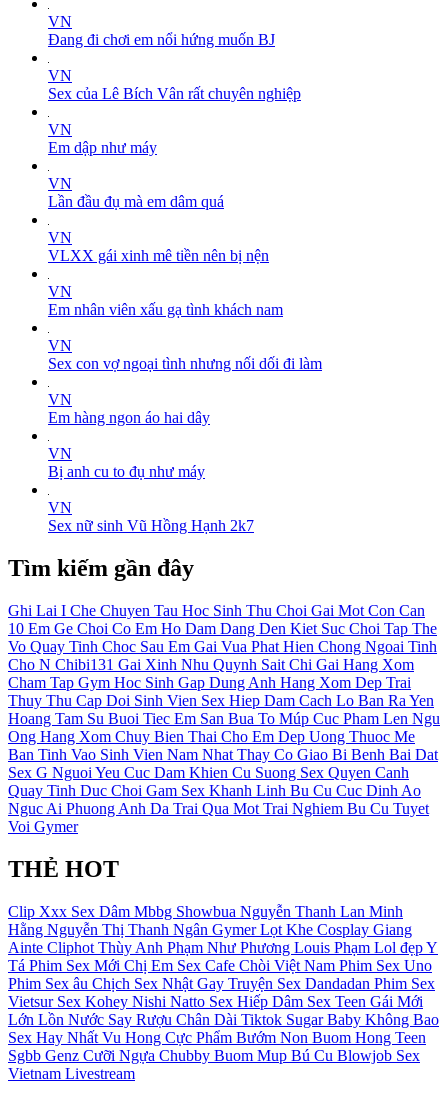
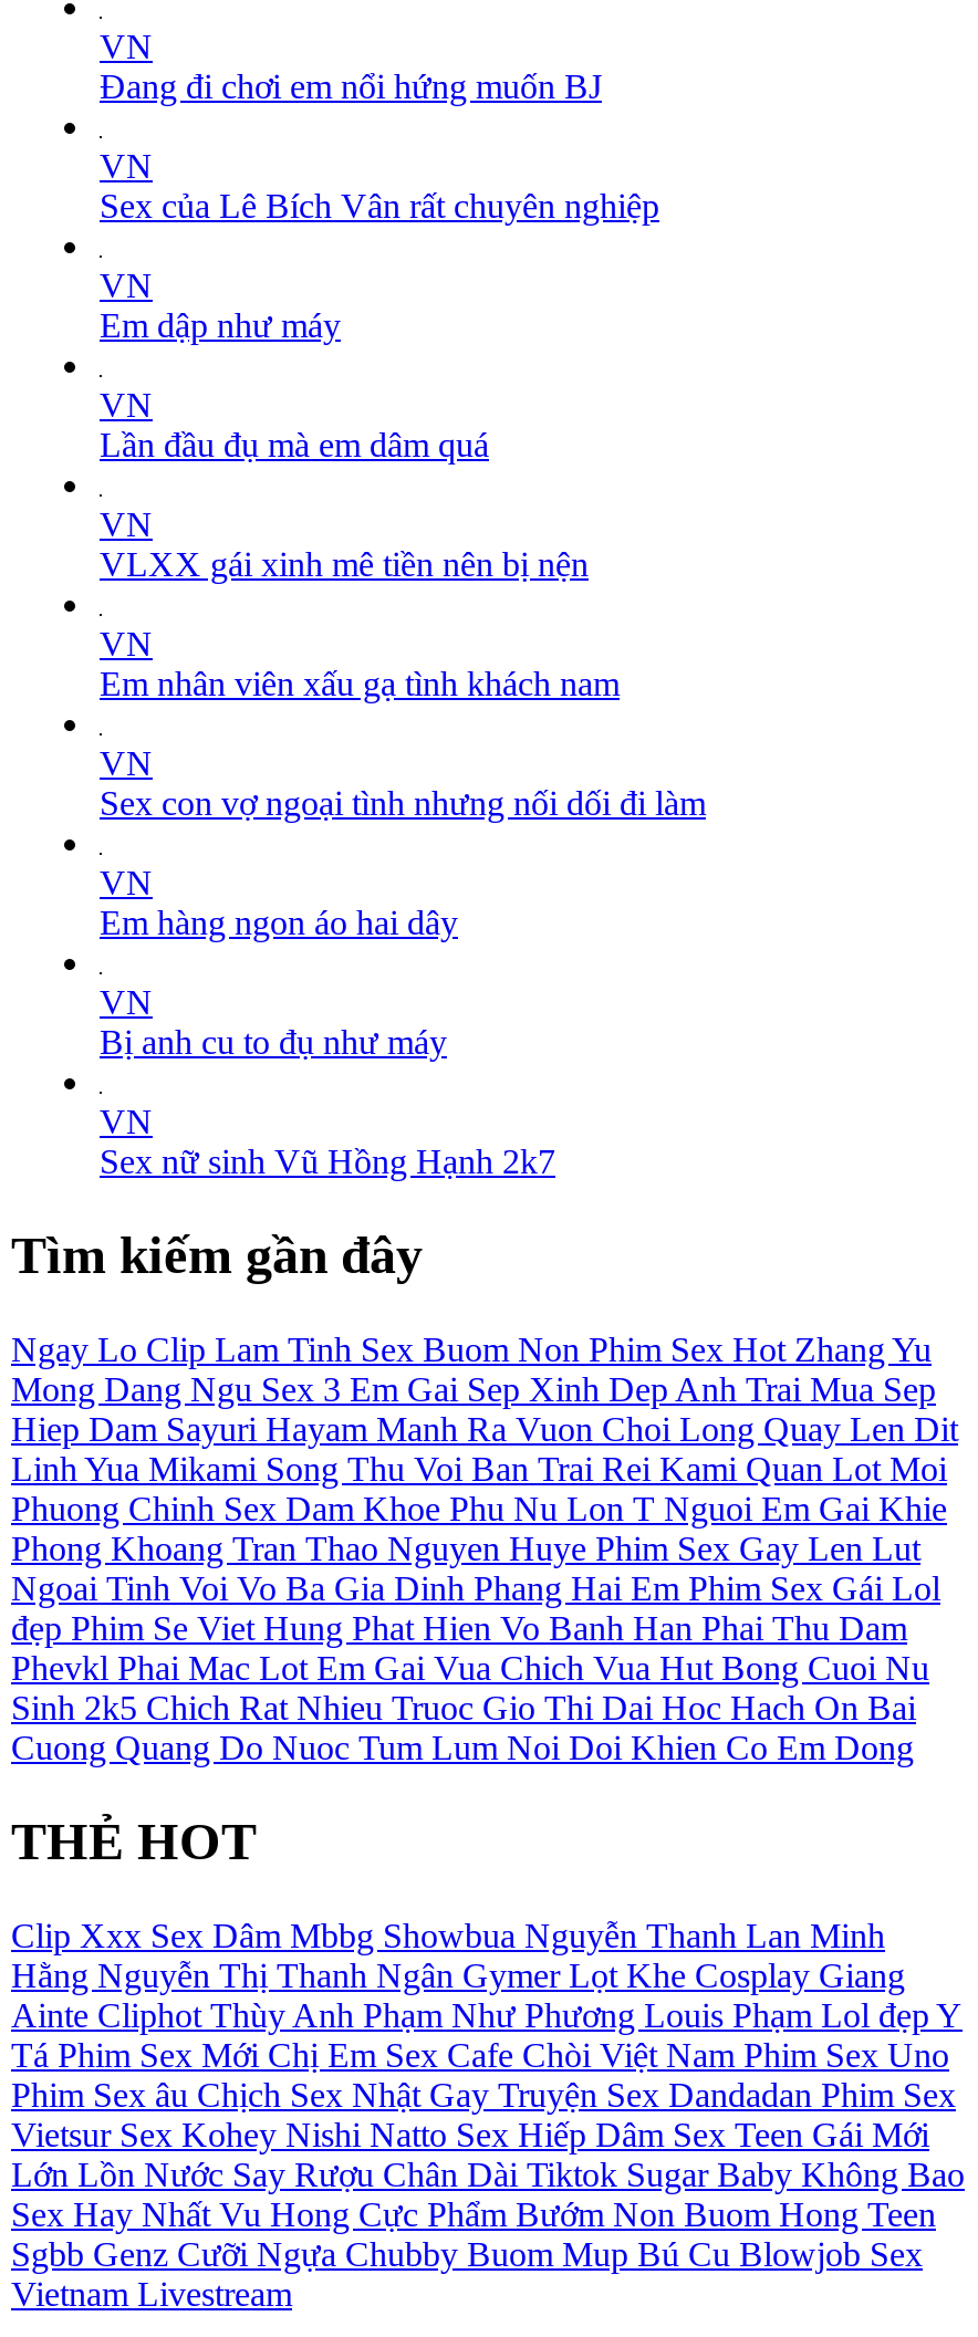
- Ghi Lai I Che Chuyen Tau Hoc Sinh Thu Choi Gai Mot Con Can
- 10 Em Ge Choi Co Em Ho Dam Dang Den Kiet Suc Choi Tap The
- Vo Quay Tinh Choc Sau Em Gai Vua Phat Hien Chong Ngoai Tinh
- Cho N Chibi131 Gai Xinh Nhu Quynh Sait Chi Gai Hang Xom
- Cham Tap Gym Hoc Sinh Gap Dung Anh Hang Xom Dep Trai
- Thuy Thu Cap Doi Sinh Vien Sex Hiep Dam Cach Lo Ban Ra Yen
- Hoang Tam Su Buoi Tiec Em San Bua To Múp Cuc Pham Len Ngu
- Ong Hang Xom Chuy Bien Thai Cho Em Dep Uong Thuoc Me
- Ban Tinh Vao Sinh Vien Nam Nhat Thay Co Giao Bi Benh Bai Dat
- Sex G Nguoi Yeu Cuc Dam Khien Cu Suong Sex Quyen Canh
- Quay Tinh Duc Choi Gam Sex Khanh Linh Bu Cu Cuc Dinh Ao
- Nguc Ai Phuong Anh Da Trai Qua Mot Trai Nghiem Bu Cu Tuyet
- Voi Gymer
+ Ngay Lo Clip Lam Tinh Sex Buom Non Phim Sex Hot Zhang Yu
+ Mong Dang Ngu Sex 3 Em Gai Sep Xinh Dep Anh Trai MuaSep
+ Hiep Dam Sayuri Hayam Manh Ra Vuon Choi Long Quay Len Dit
+ Linh Yua Mikami Song Thu Voi Ban Trai Rei KamiQuan Lot Moi
+ Phuong Chinh Sex Dam Khoe Phu Nu Lon T Nguoi Em Gai Khie
+ Phong Khoang Tran Thao Nguyen Huye Phim Sex Gay Len Lut
+ Ngoai Tinh Voi Vo Ba Gia Dinh Phang Hai Em Phim Sex Gái Lol
+ đẹp Phim Se Viet Hung Phat Hien Vo Banh Han Phai Thu Dam
+ Phevkl Phai Mac Lot Em Gai Vua Chich Vua Hut Bong Cuoi Nu
+ Sinh 2k5 Chich Rat Nhieu Truoc Gio Thi Dai Hoc Hach On Bai
+ Cuong Quang Do Nuoc Tum Lum Noi Doi Khien Co Em Dong
